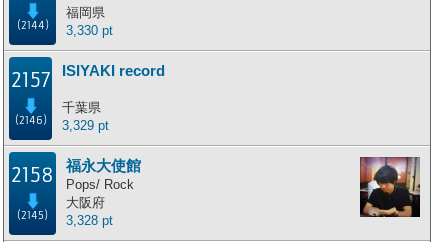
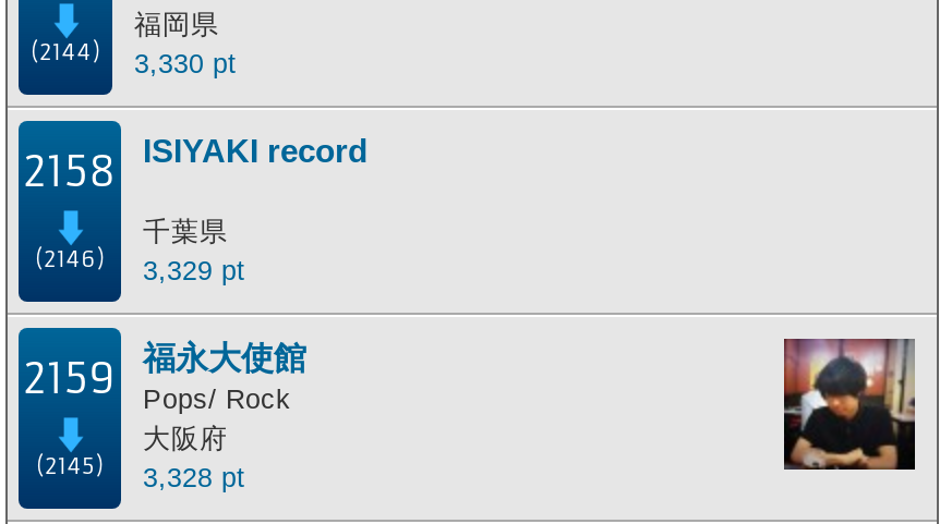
- 2157 ISIYAKI record
+ 2158 ISIYAKI record

- 2158 福永大使館 Pops/ Rock
+ 2159 福永大使館 Pops/ Rock
